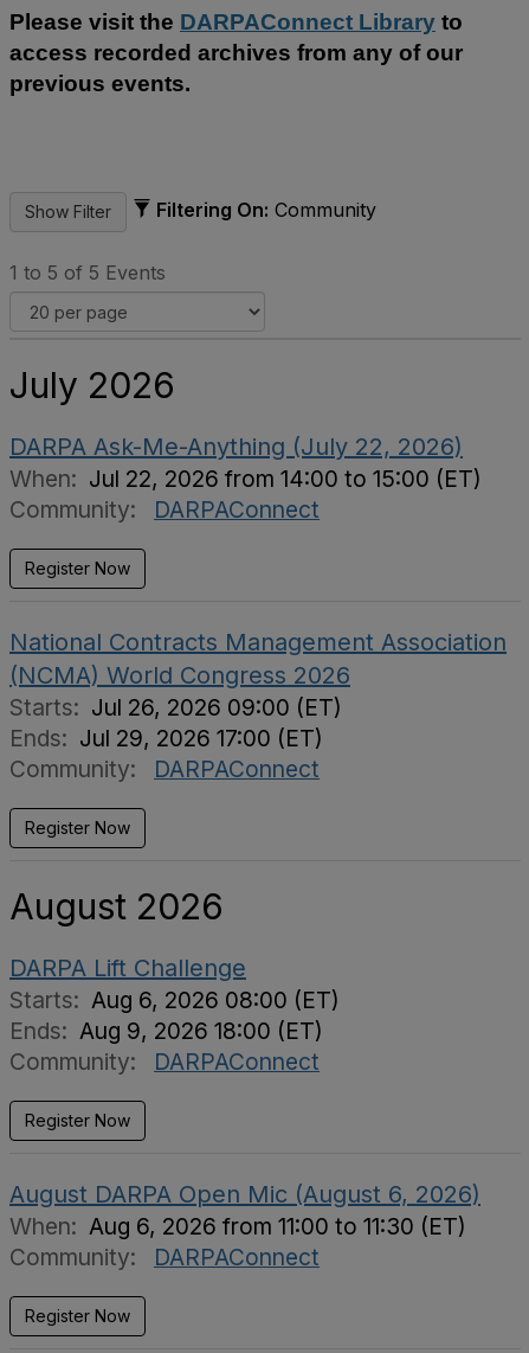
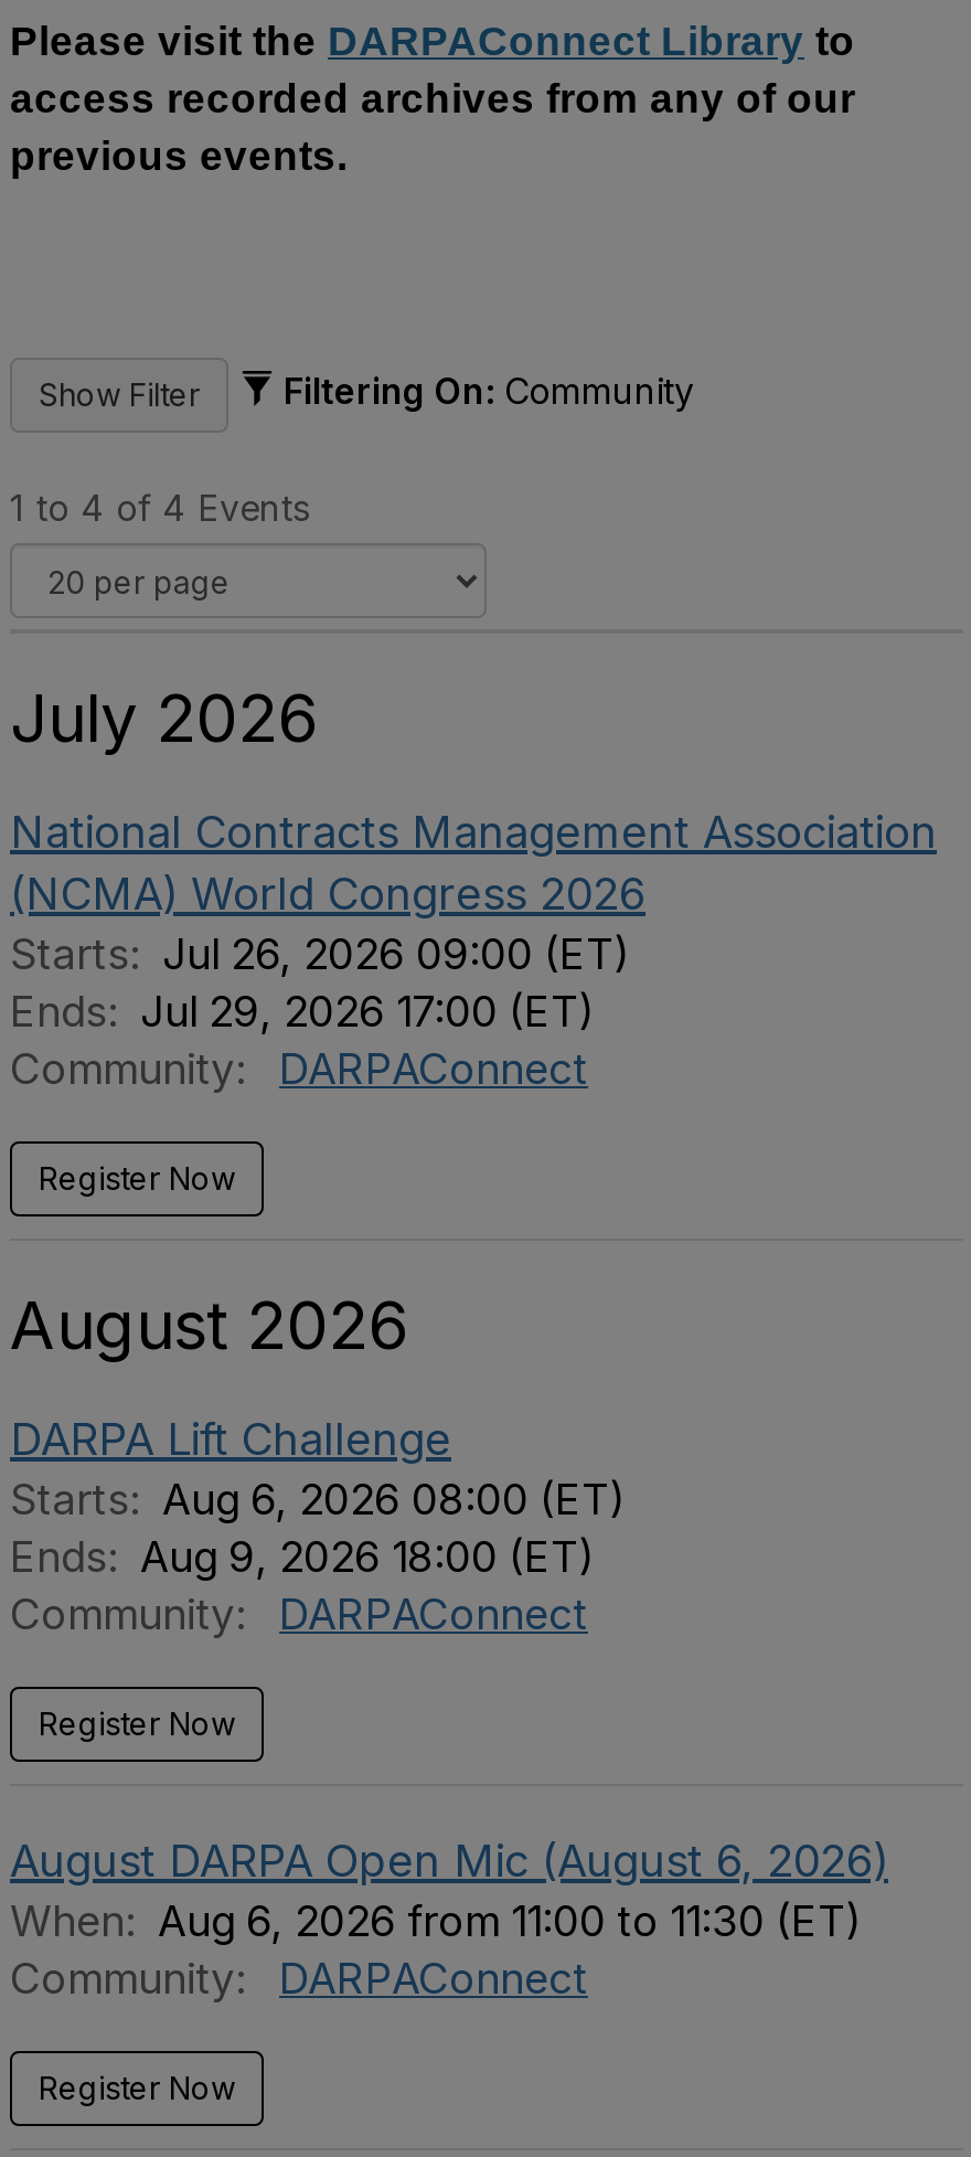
- 1 to 5 of 5 Events
+ 1 to 4 of 4 Events

- DARPA Ask-Me-Anything (July 22, 2026)
- When: Jul 22, 2026 from 14:00 to 15:00 (ET)
- Community: DARPAConnect
- Register Now
